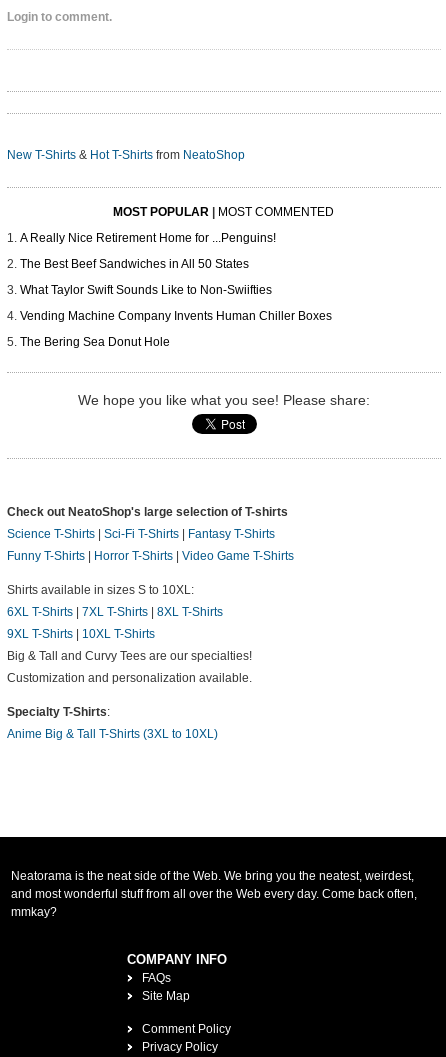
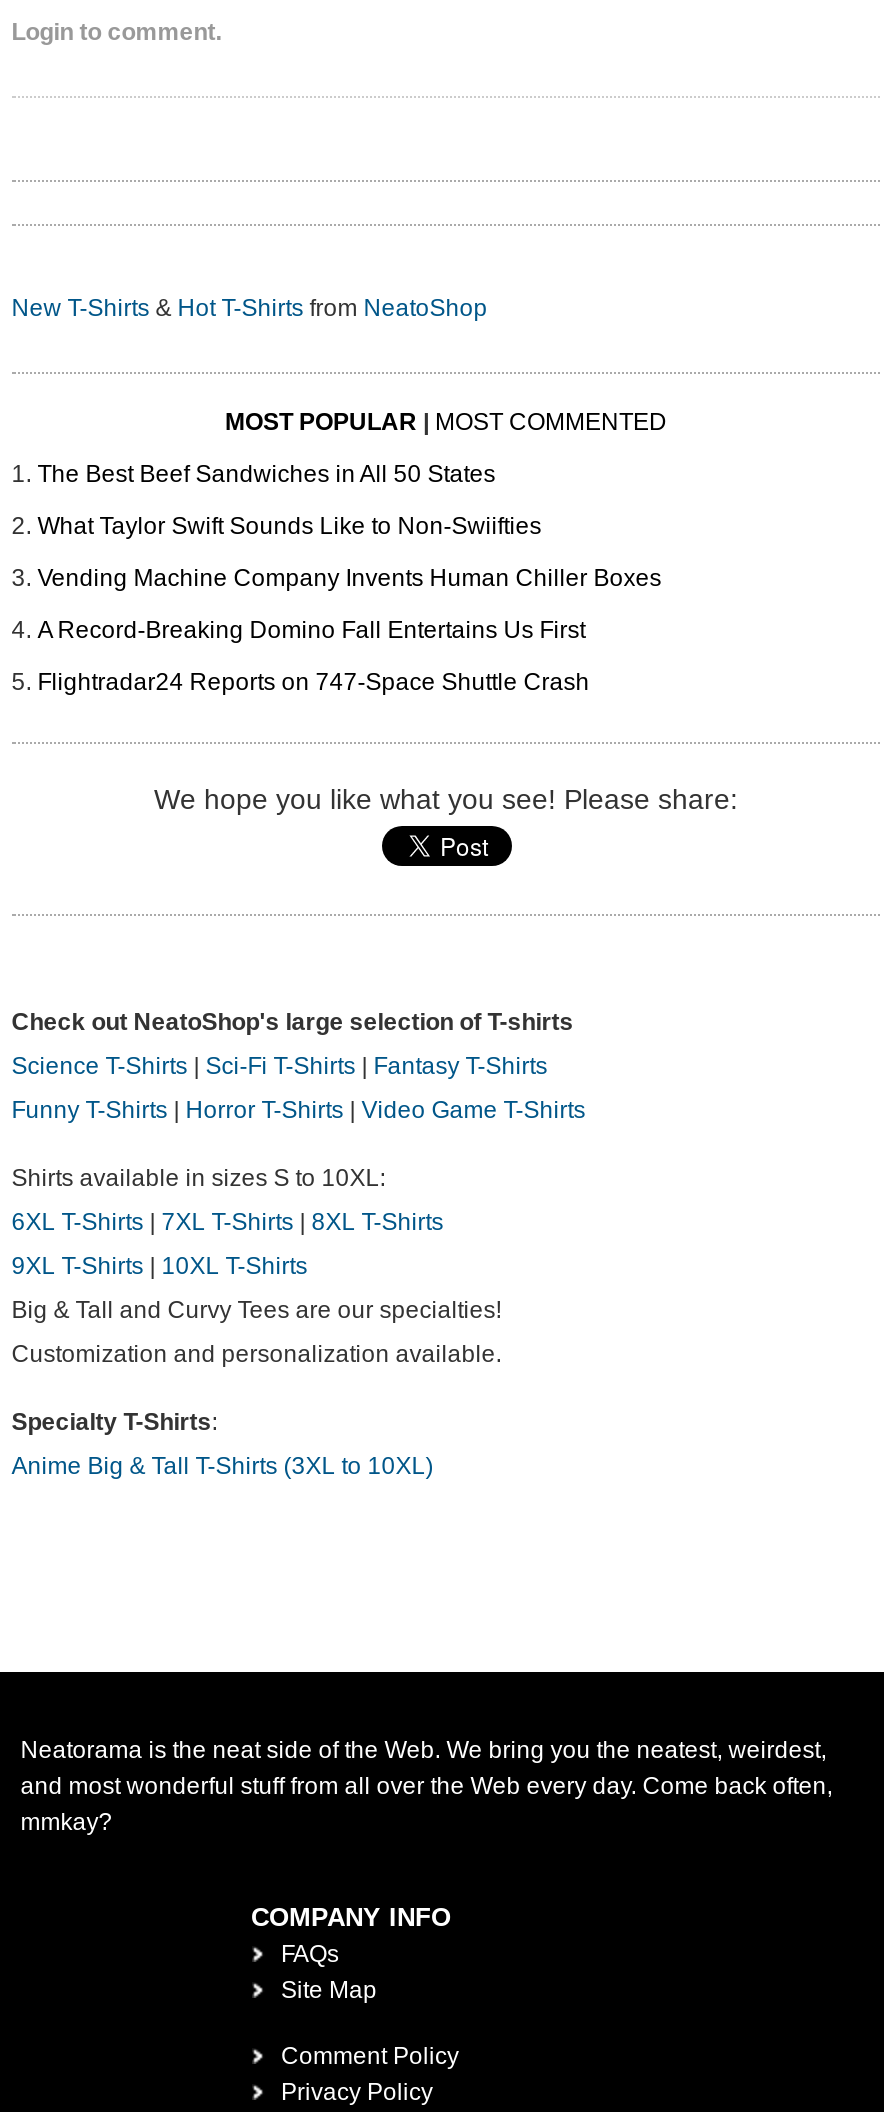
- A Really Nice Retirement Home for ...Penguins!

moved up: The Best Beef Sandwiches in All 50 States | What Taylor Swift Sounds Like to Non-Swiifties | Vending Machine Company Invents Human Chiller Boxes

- The Bering Sea Donut Hole
+ A Record-Breaking Domino Fall Entertains Us First
+ Flightradar24 Reports on 747-Space Shuttle Crash
